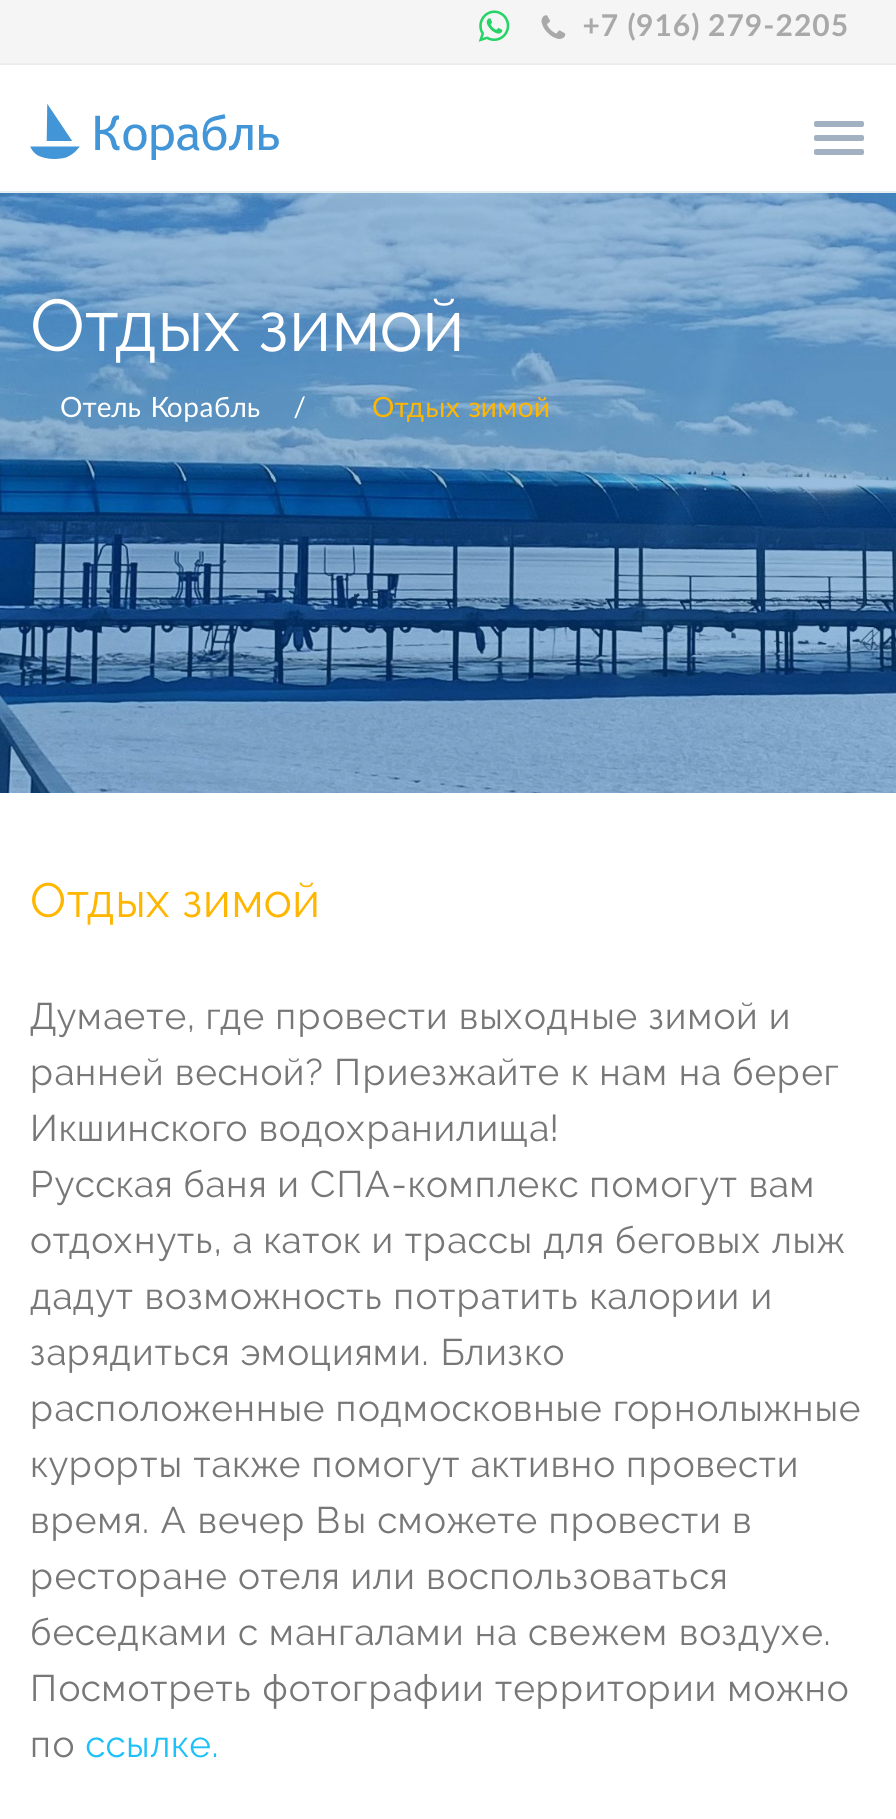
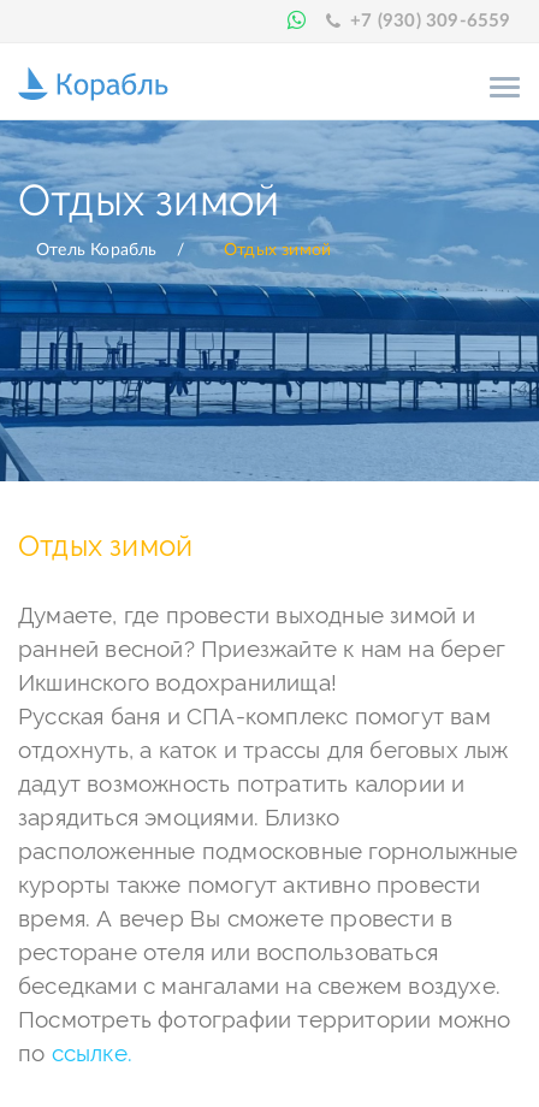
- +7 (916) 279-2205
+ +7 (930) 309-6559
